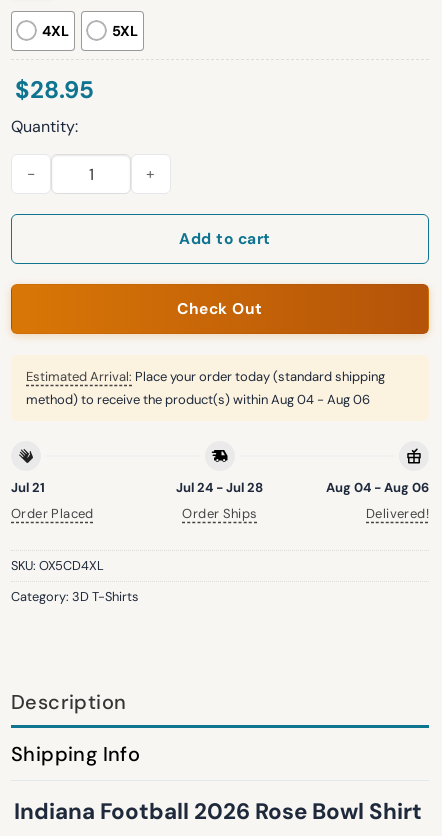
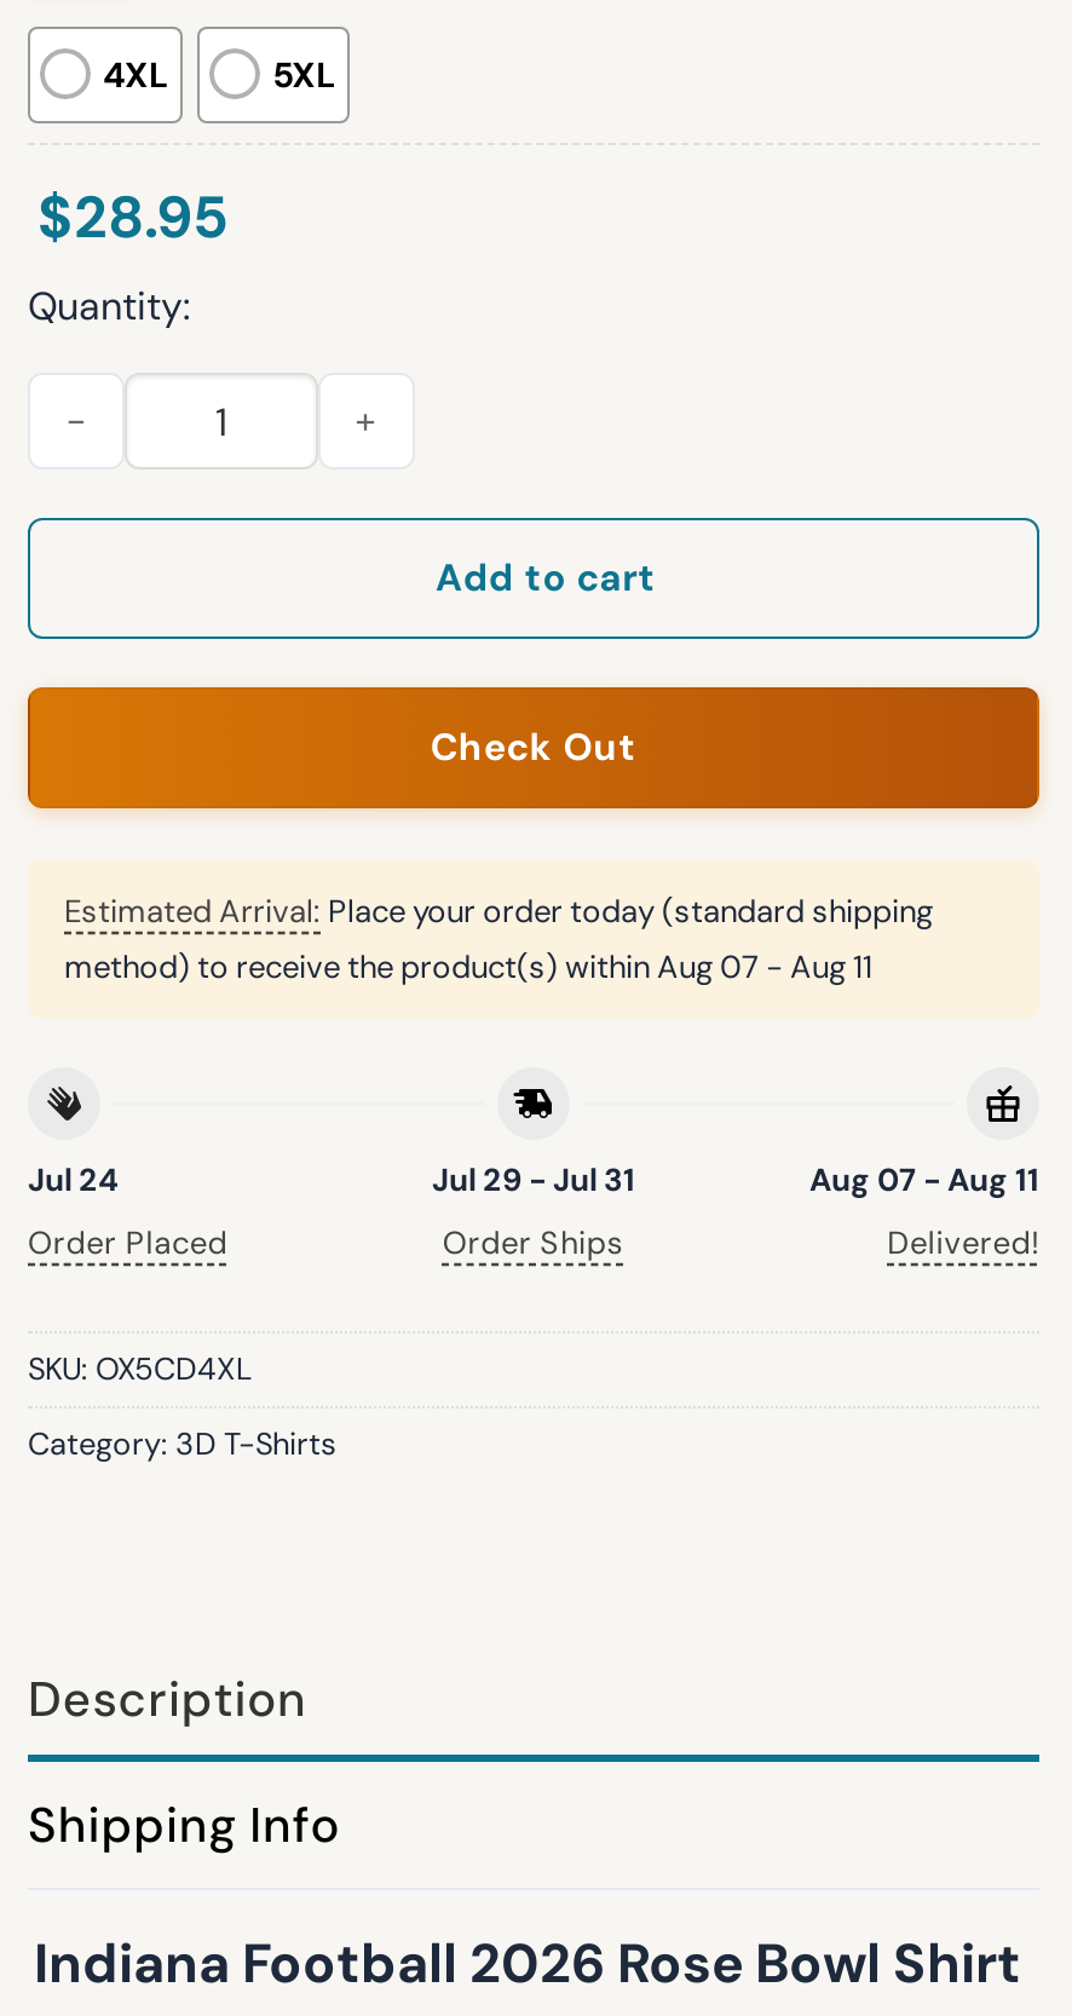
- method) to receive the product(s) within Aug 04 - Aug 06
+ method) to receive the product(s) within Aug 07 - Aug 11

- Jul 21
+ Jul 24

- Jul 24 - Jul 28
+ Jul 29 - Jul 31

- Aug 04 - Aug 06
+ Aug 07 - Aug 11
